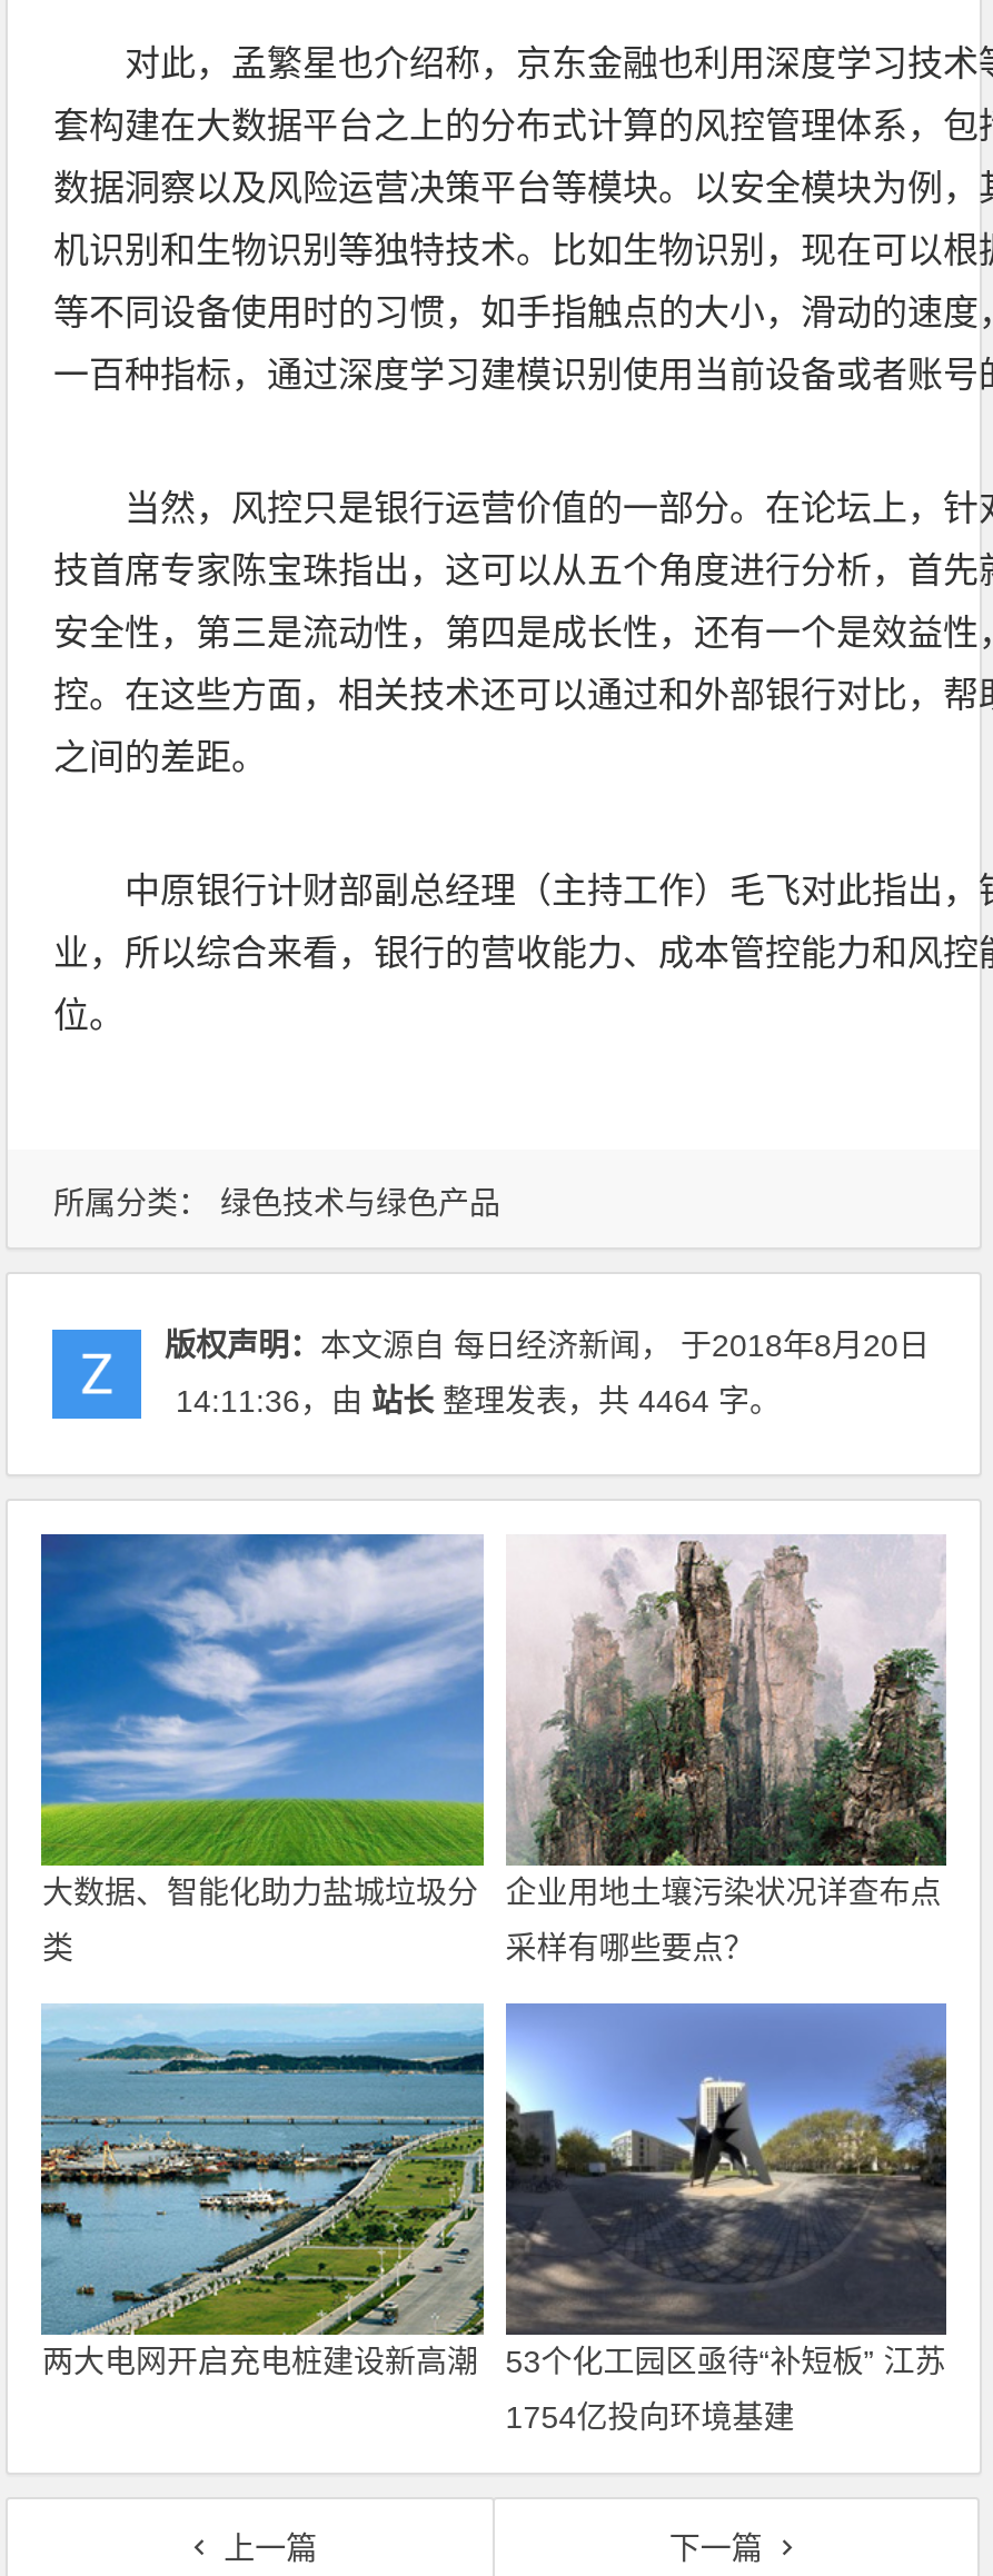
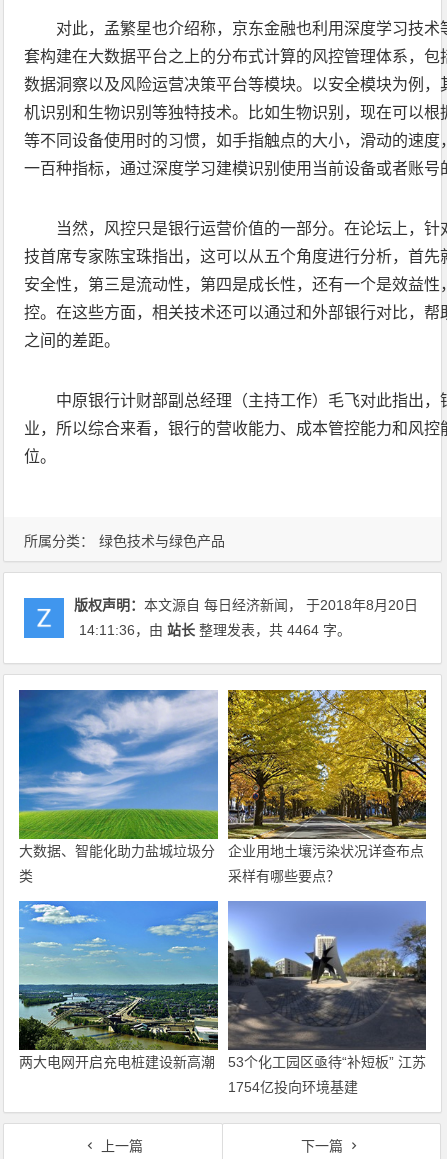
- [image]
+ [image]

- [image]
+ [image]
